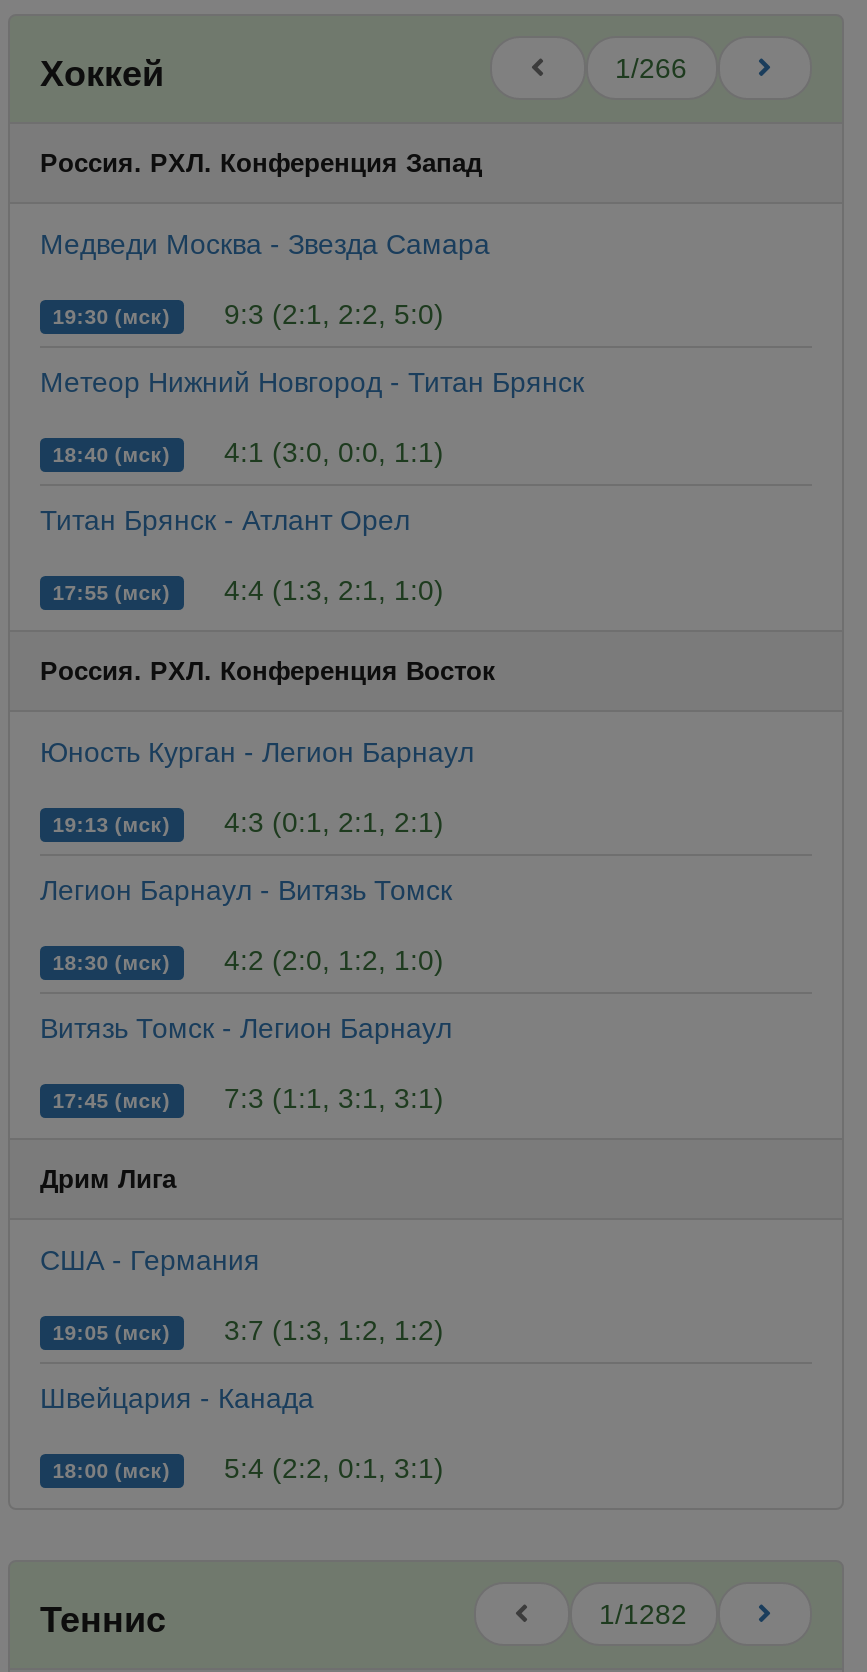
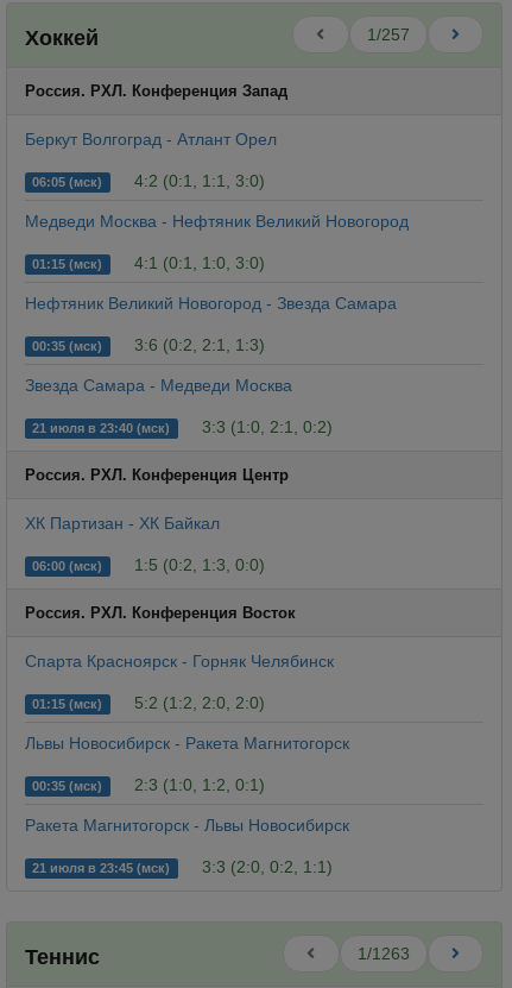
- 1/266
+ 1/257

- Медведи Москва - Звезда Самара
- 19:30 (мск)
- 9:3 (2:1, 2:2, 5:0)
- Метеор Нижний Новгород - Титан Брянск
- 18:40 (мск)
- 4:1 (3:0, 0:0, 1:1)
- Титан Брянск - Атлант Орел
- 17:55 (мск)
- 4:4 (1:3, 2:1, 1:0)
+ Беркут Волгоград - Атлант Орел
+ 06:05 (мск)
+ 4:2 (0:1, 1:1, 3:0)
+ Медведи Москва - Нефтяник Великий Новогород
+ 01:15 (мск)
+ 4:1 (0:1, 1:0, 3:0)
+ Нефтяник Великий Новогород - Звезда Самара
+ 00:35 (мск)
+ 3:6 (0:2, 2:1, 1:3)
+ Звезда Самара - Медведи Москва
+ 21 июля в 23:40 (мск)
+ 3:3 (1:0, 2:1, 0:2)
+ Россия. РХЛ. Конференция Центр
+ ХК Партизан - ХК Байкал
+ 06:00 (мск)
+ 1:5 (0:2, 1:3, 0:0)

moved down: Россия. РХЛ. Конференция Восток

- Юность Курган - Легион Барнаул
- 19:13 (мск)
- 4:3 (0:1, 2:1, 2:1)
- Легион Барнаул - Витязь Томск
- 18:30 (мск)
- 4:2 (2:0, 1:2, 1:0)
- Витязь Томск - Легион Барнаул
- 17:45 (мск)
- 7:3 (1:1, 3:1, 3:1)
- Дрим Лига
- США - Германия
- 19:05 (мск)
- 3:7 (1:3, 1:2, 1:2)
- Швейцария - Канада
- 18:00 (мск)
- 5:4 (2:2, 0:1, 3:1)
+ Спарта Красноярск - Горняк Челябинск
+ 01:15 (мск)
+ 5:2 (1:2, 2:0, 2:0)
+ Львы Новосибирск - Ракета Магнитогорск
+ 00:35 (мск)
+ 2:3 (1:0, 1:2, 0:1)
+ Ракета Магнитогорск - Львы Новосибирск
+ 21 июля в 23:45 (мск)
+ 3:3 (2:0, 0:2, 1:1)

- 1/1282
+ 1/1263
